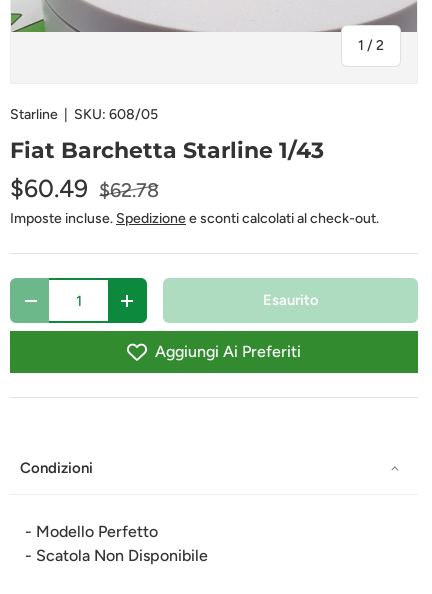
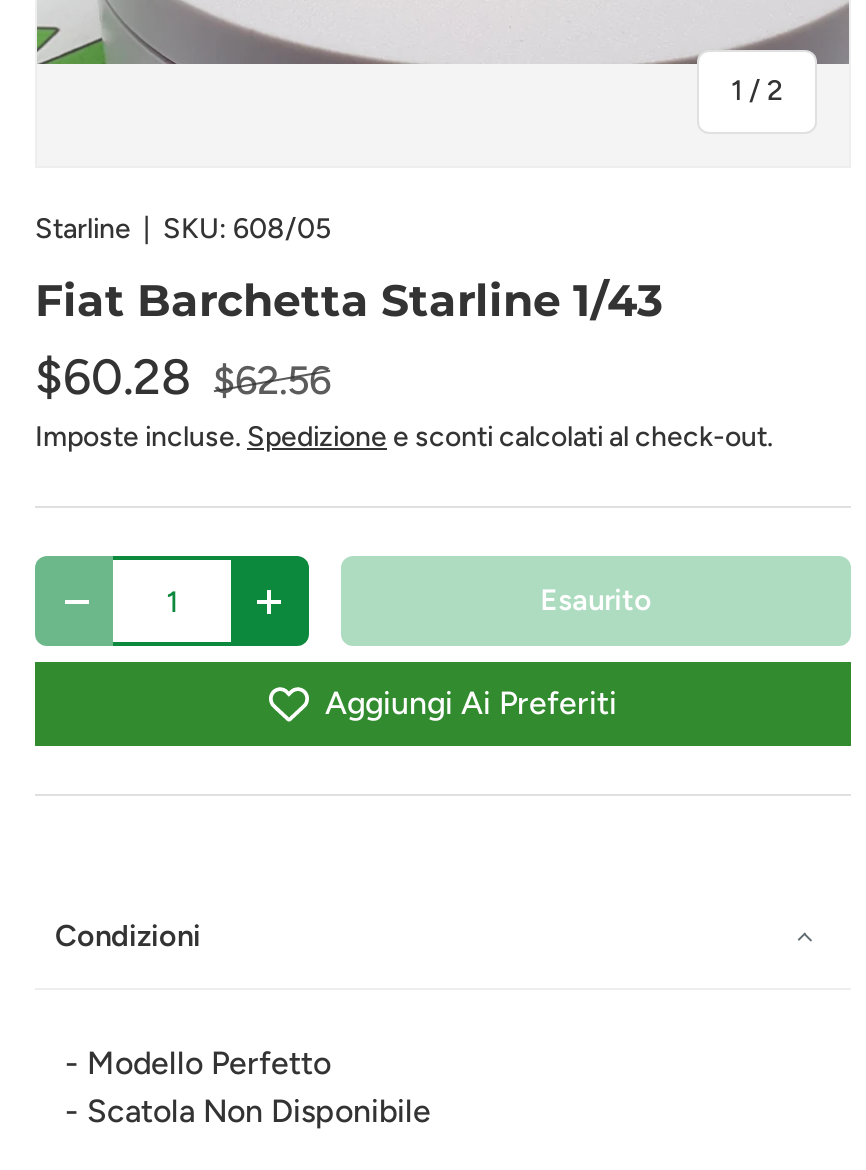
- $60.49 $62.78
+ $60.28 $62.56
